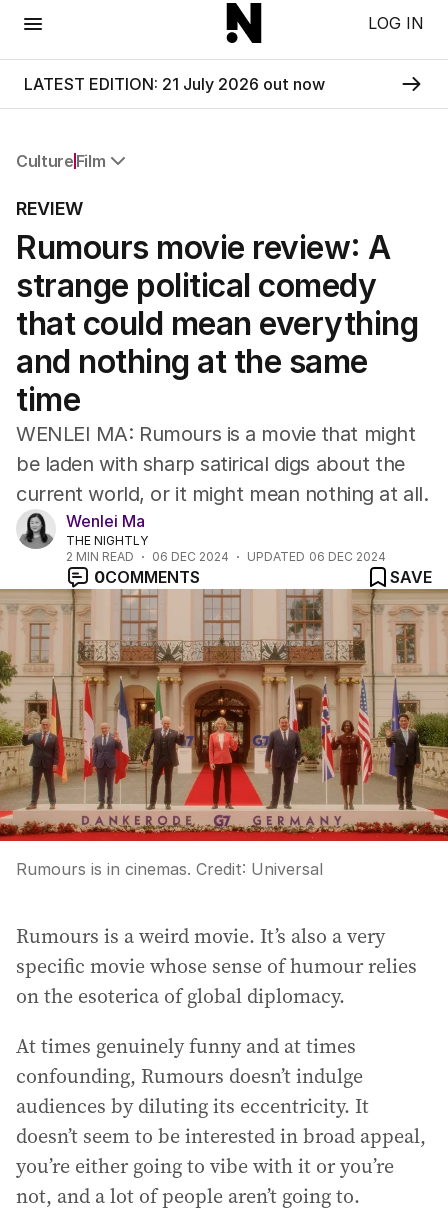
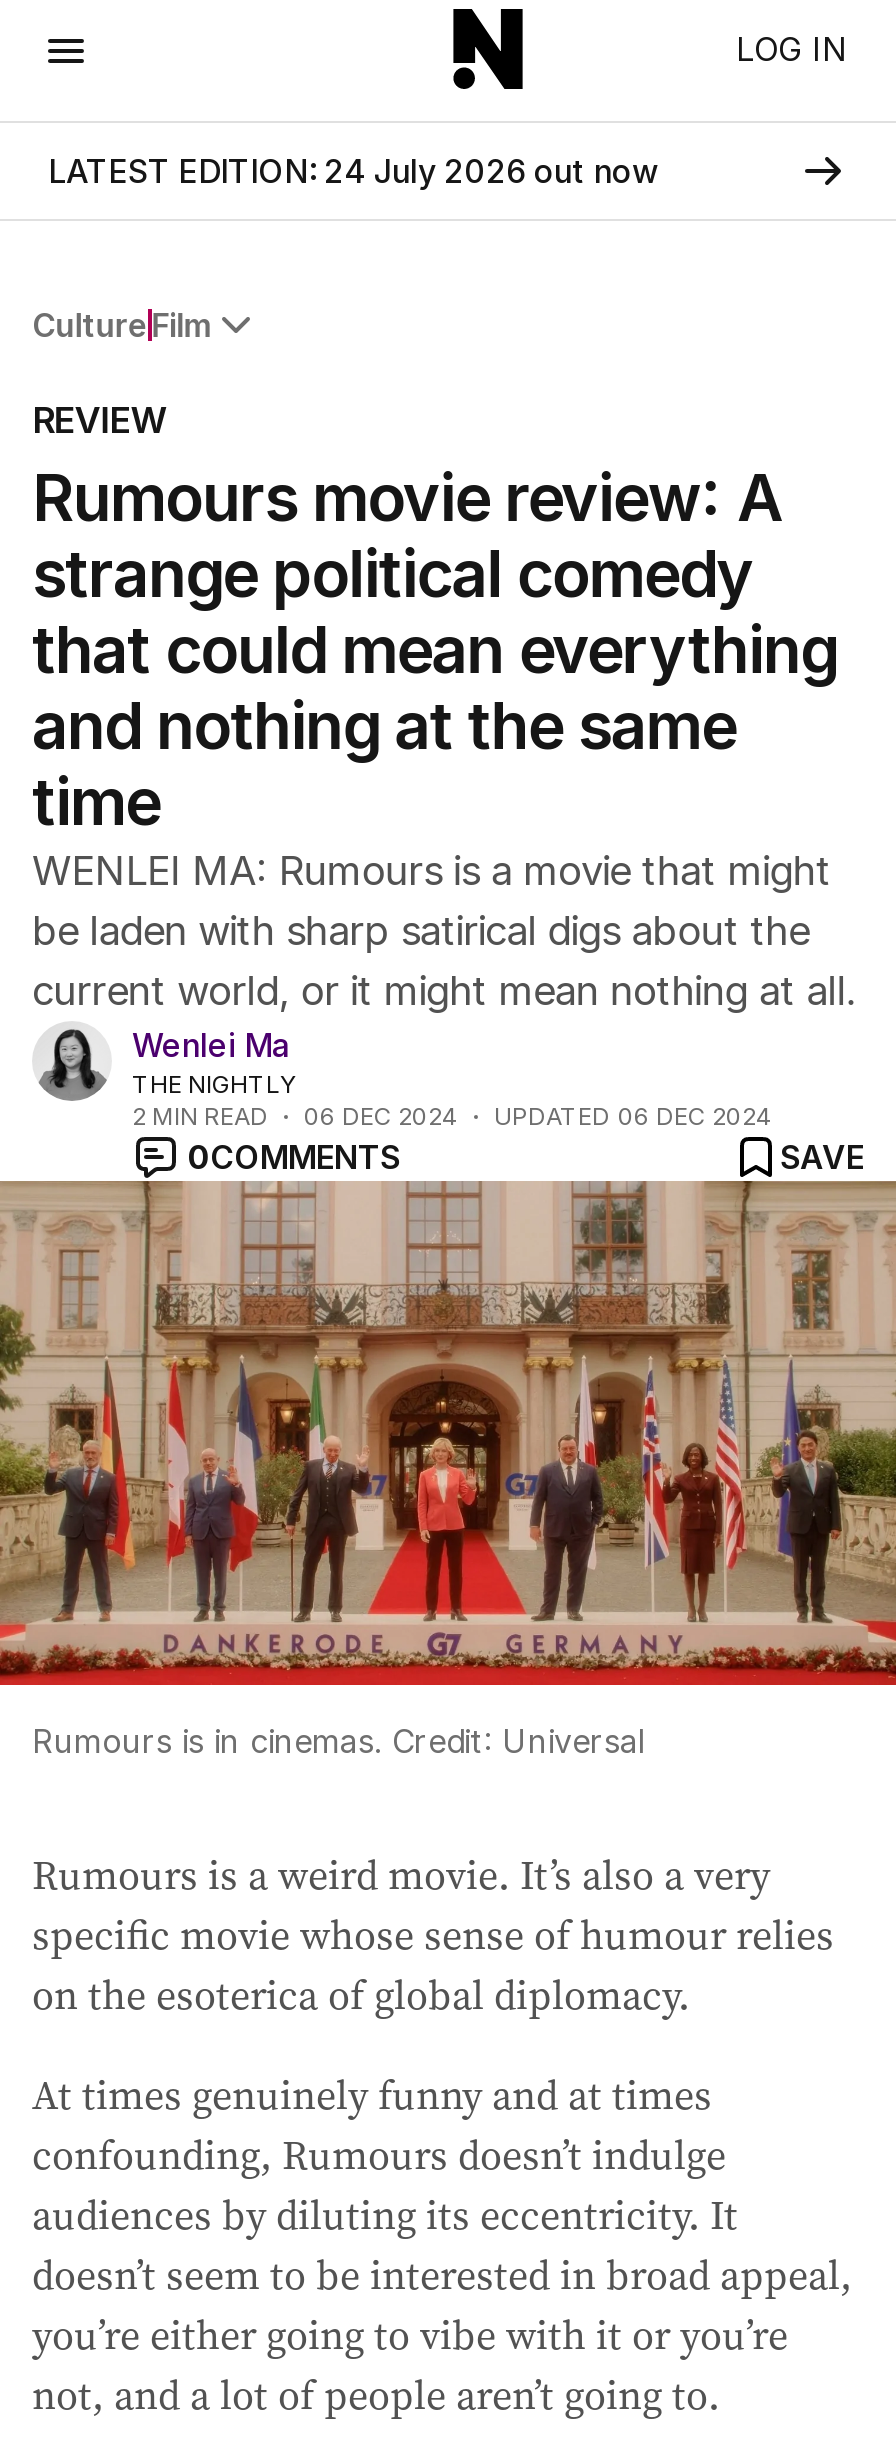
- LATEST EDITION: 21 July 2026 out now
+ LATEST EDITION: 24 July 2026 out now
